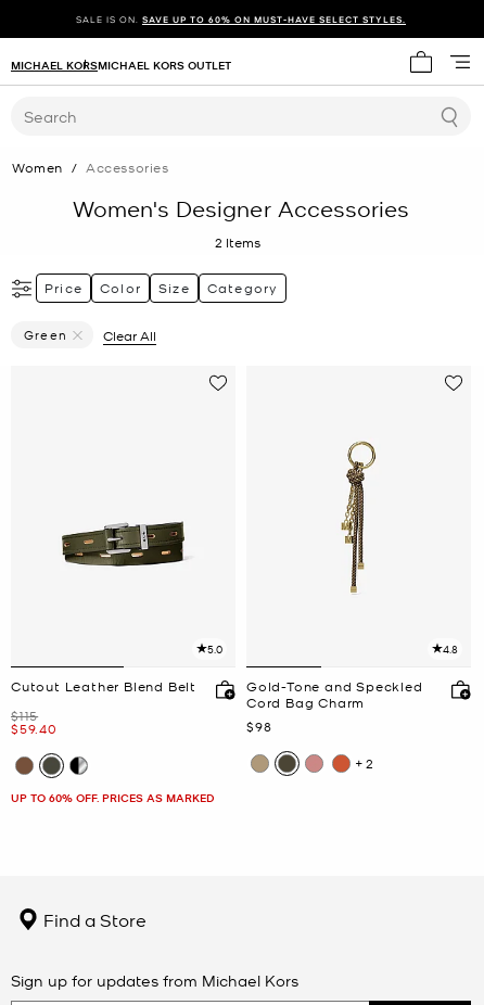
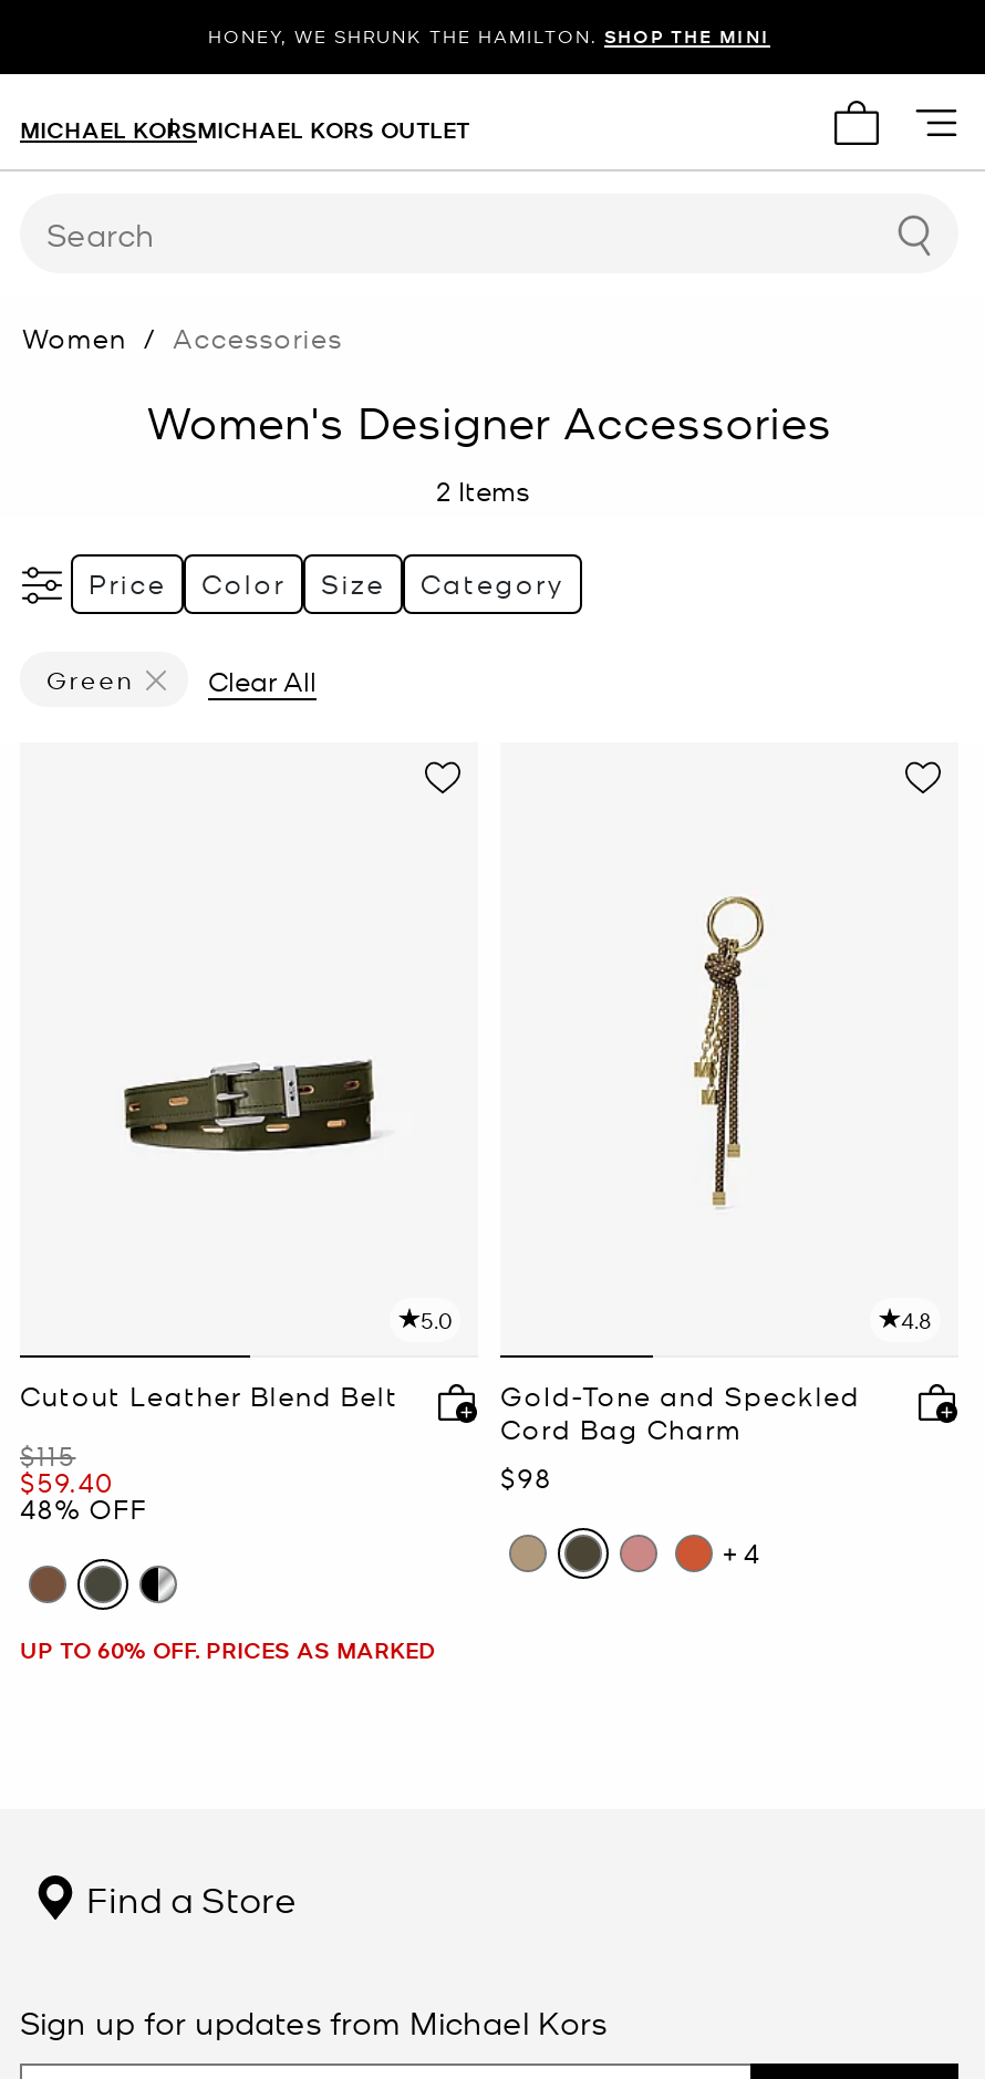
- SALE IS ON. SAVE UP TO 60% ON MUST-HAVE SELECT STYLES.
+ HONEY, WE SHRUNK THE HAMILTON. SHOP THE MINI

+ 48% OFF

- +2
+ +4
